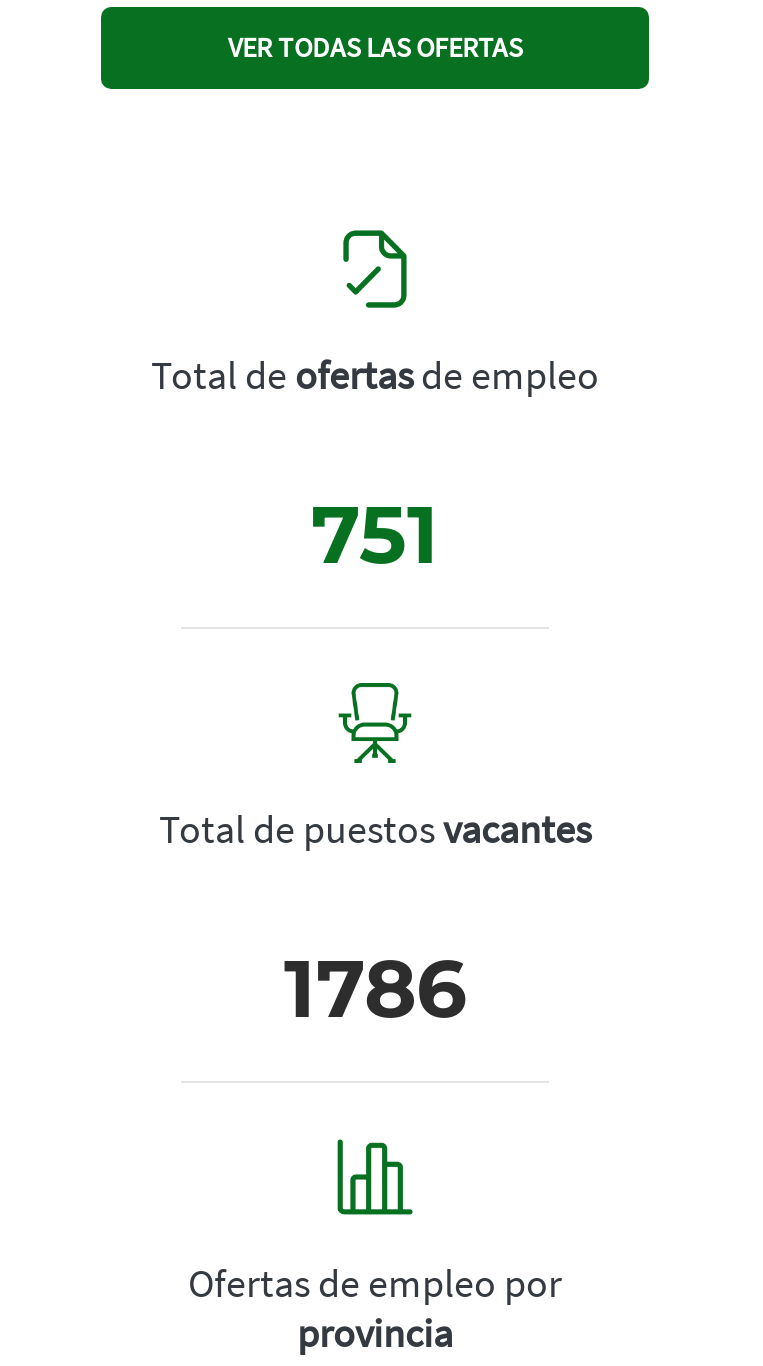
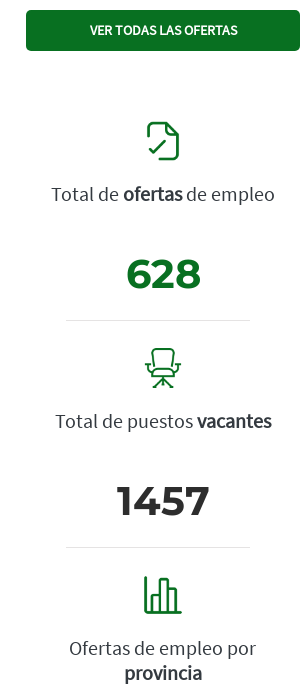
- 751
+ 628

- 1786
+ 1457
